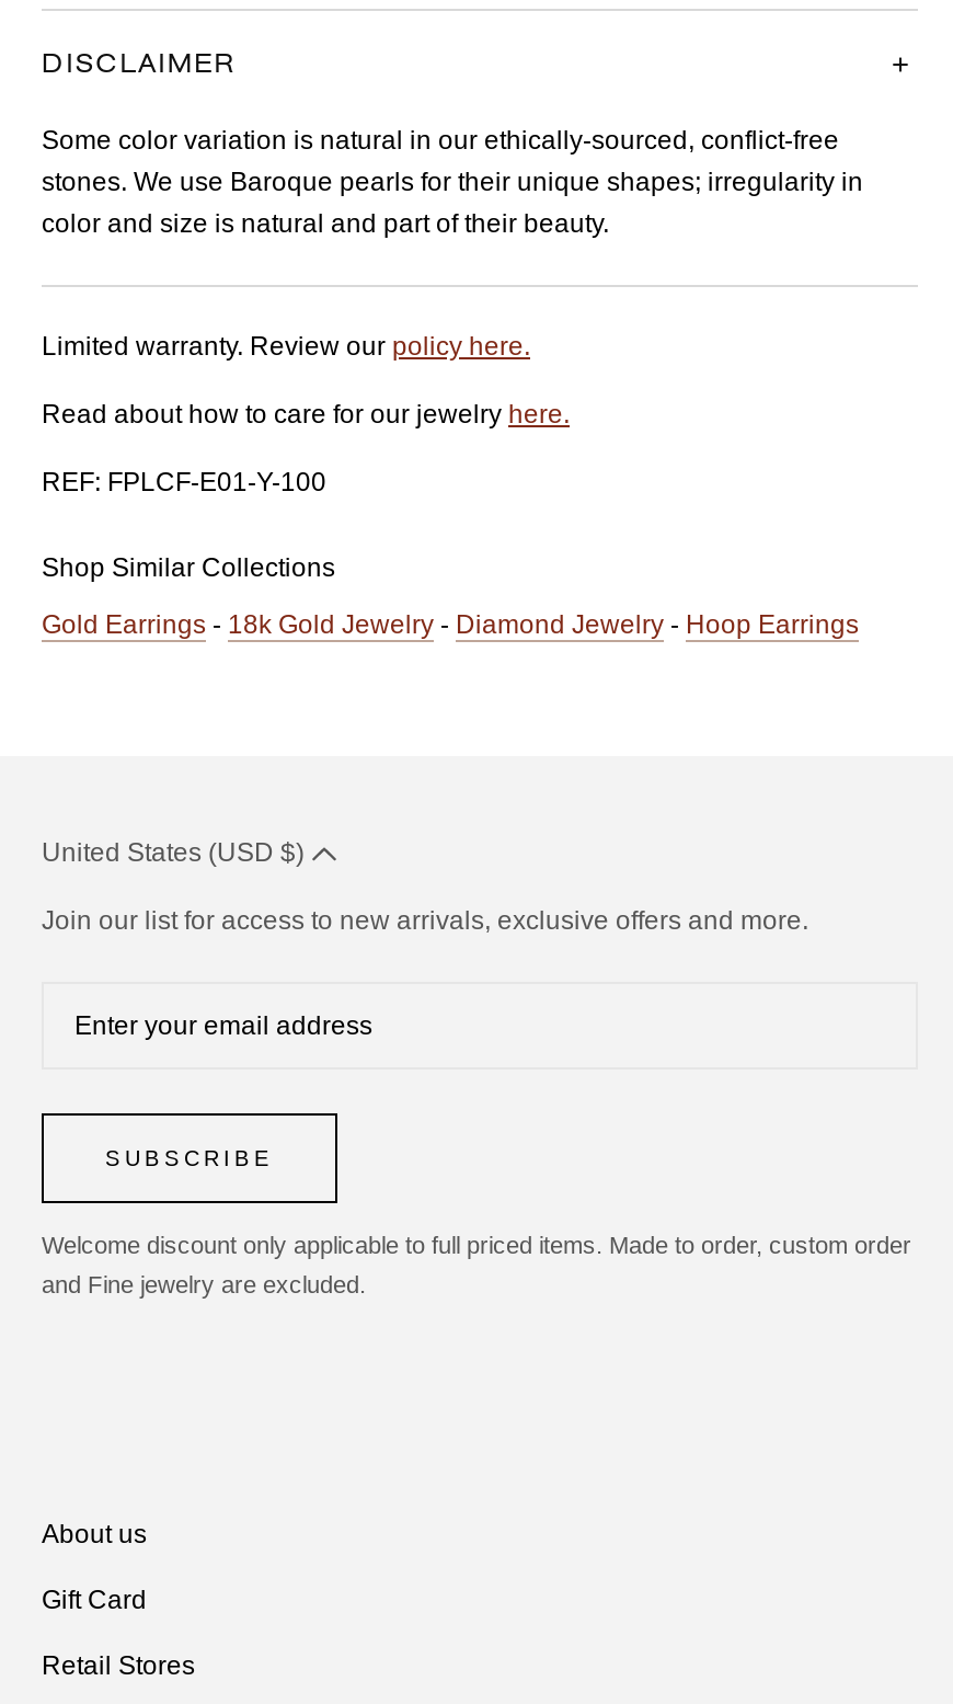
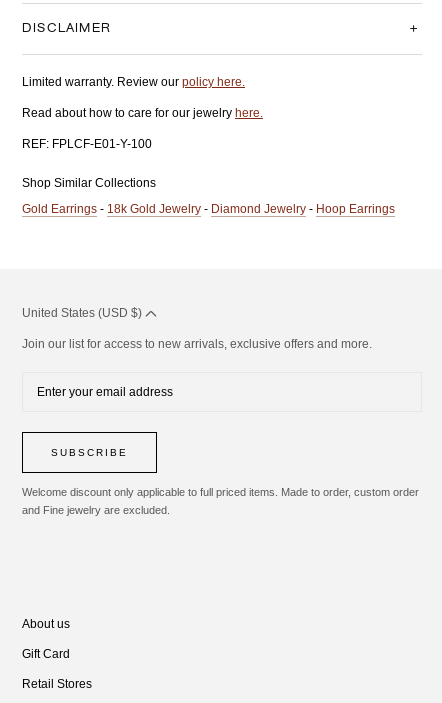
- Some color variation is natural in our ethically-sourced, conflict-free
- stones. We use Baroque pearls for their unique shapes; irregularity in
- color and size is natural and part of their beauty.
